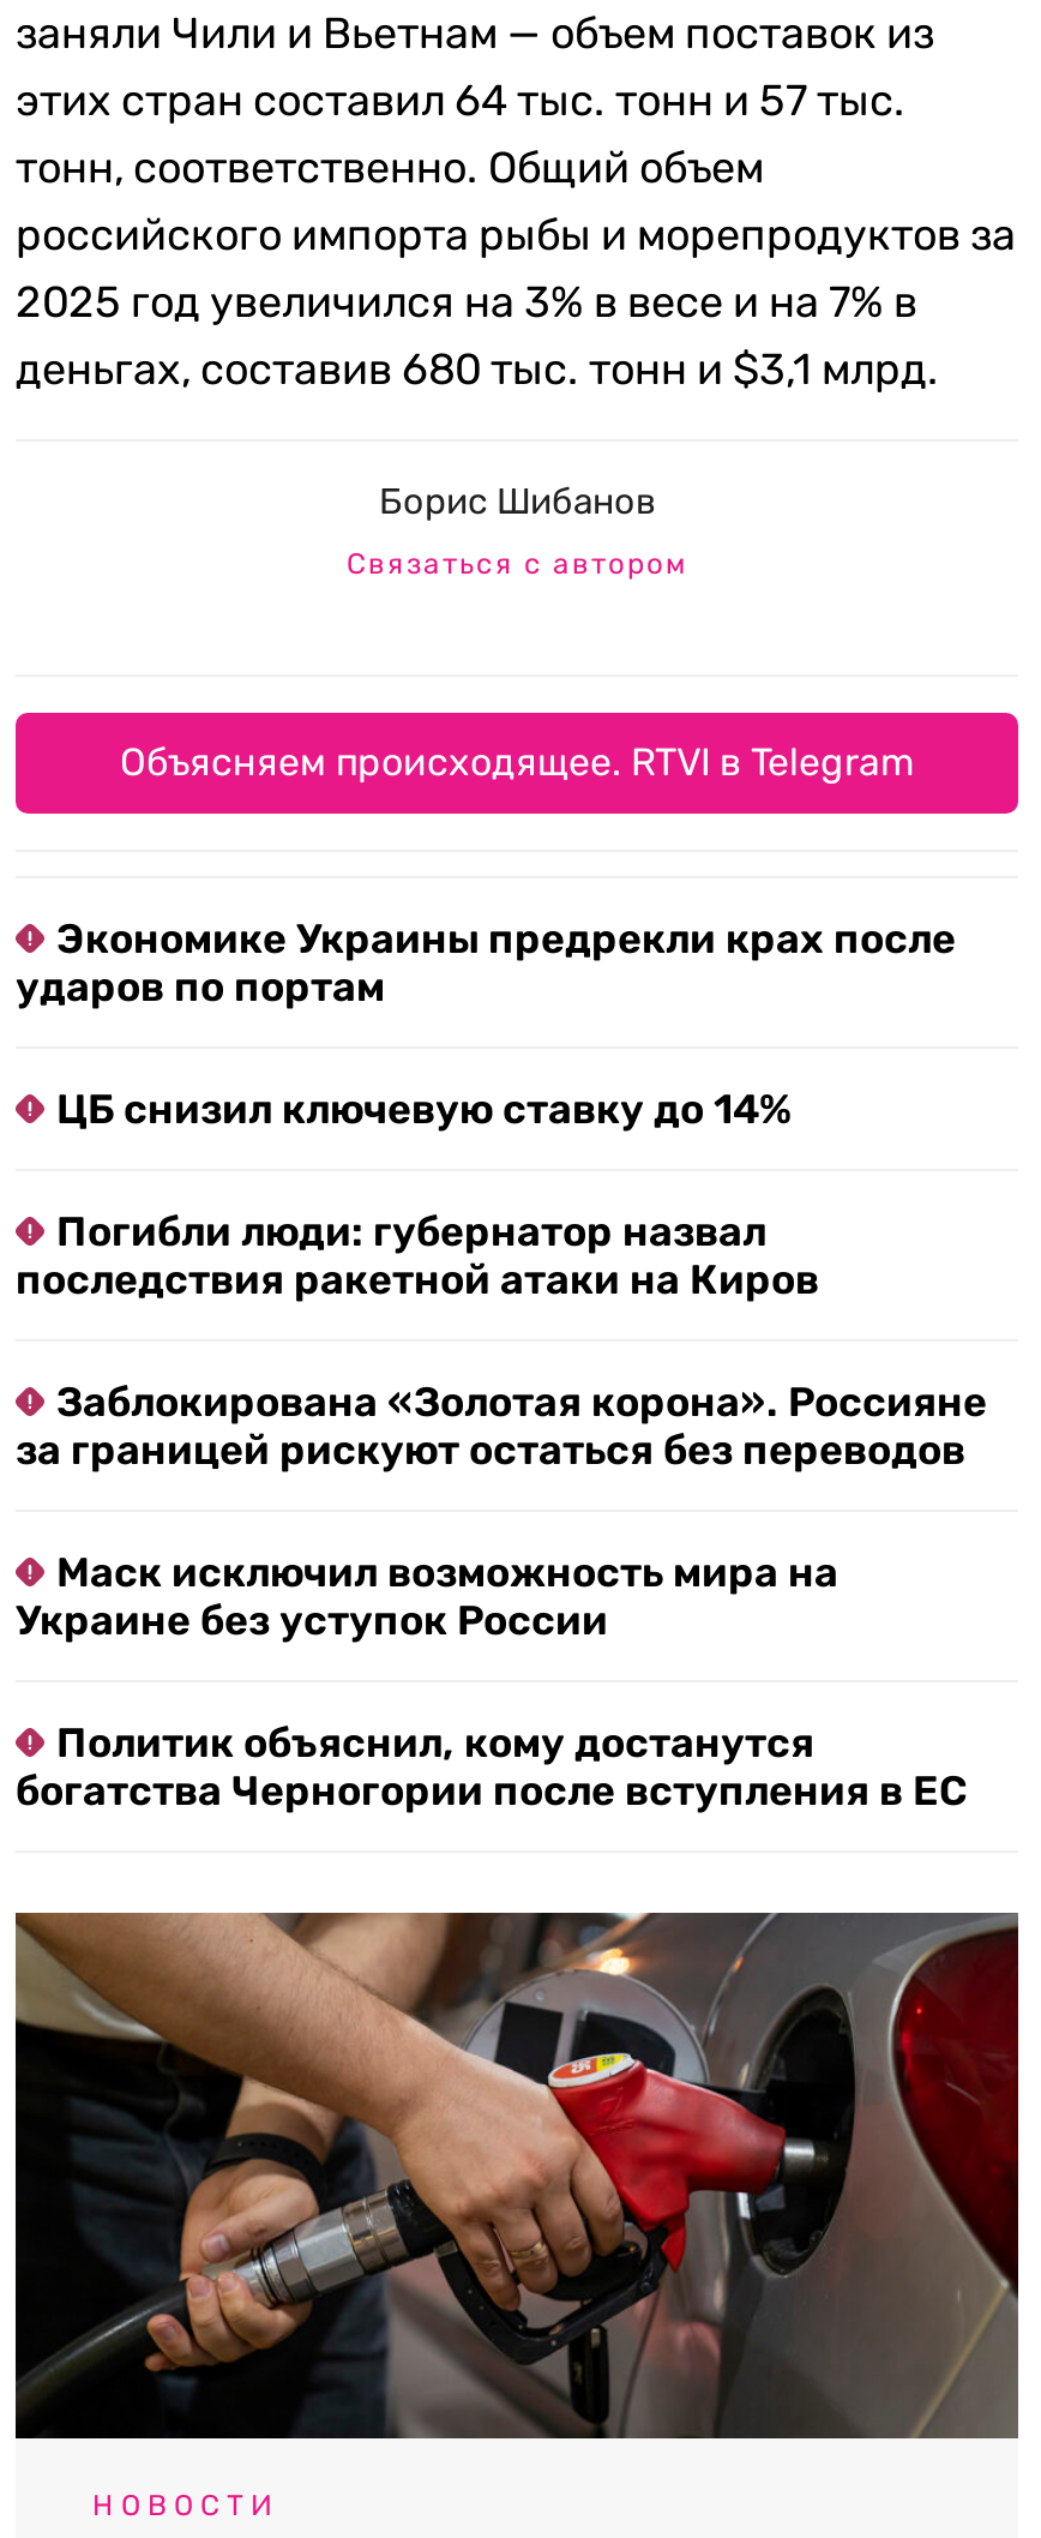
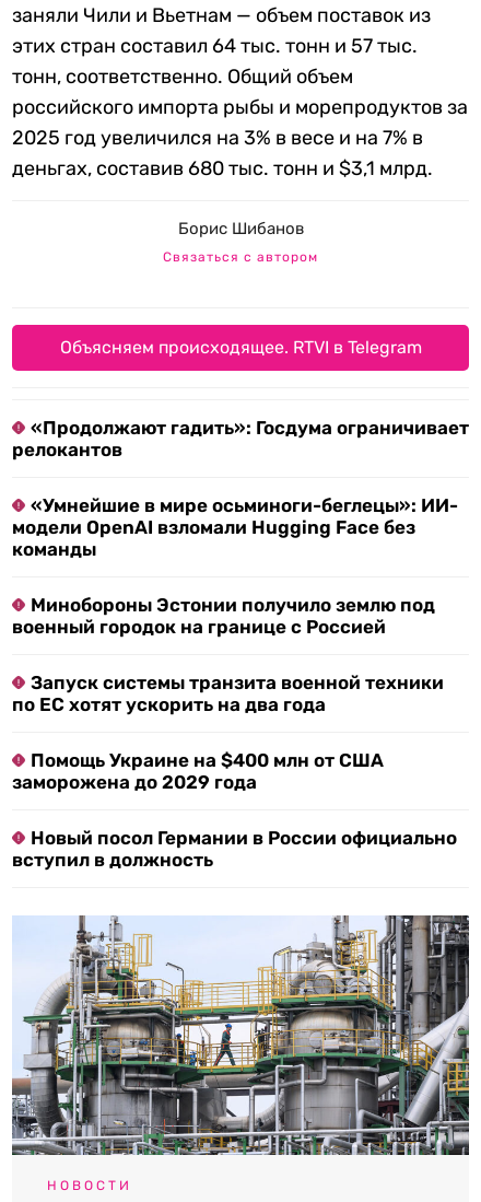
- Экономике Украины предрекли крах после
- ударов по портам
+ «Продолжают гадить»: Госдума ограничивает
+ релокантов

- ЦБ снизил ключевую ставку до 14%
+ «Умнейшие в мире осьминоги-беглецы»: ИИ-
+ модели OpenAI взломали Hugging Face без
+ команды

- Погибли люди: губернатор назвал
- последствия ракетной атаки на Киров
+ Минобороны Эстонии получило землю под
+ военный городок на границе с Россией

- Заблокирована «Золотая корона». Россияне
- за границей рискуют остаться без переводов
+ Запуск системы транзита военной техники
+ по ЕС хотят ускорить на два года

- Маск исключил возможность мира на
- Украине без уступок России
+ Помощь Украине на $400 млн от США
+ заморожена до 2029 года

- Политик объяснил, кому достанутся
- богатства Черногории после вступления в ЕС
+ Новый посол Германии в России официально
+ вступил в должность

- [image]
+ [image]
